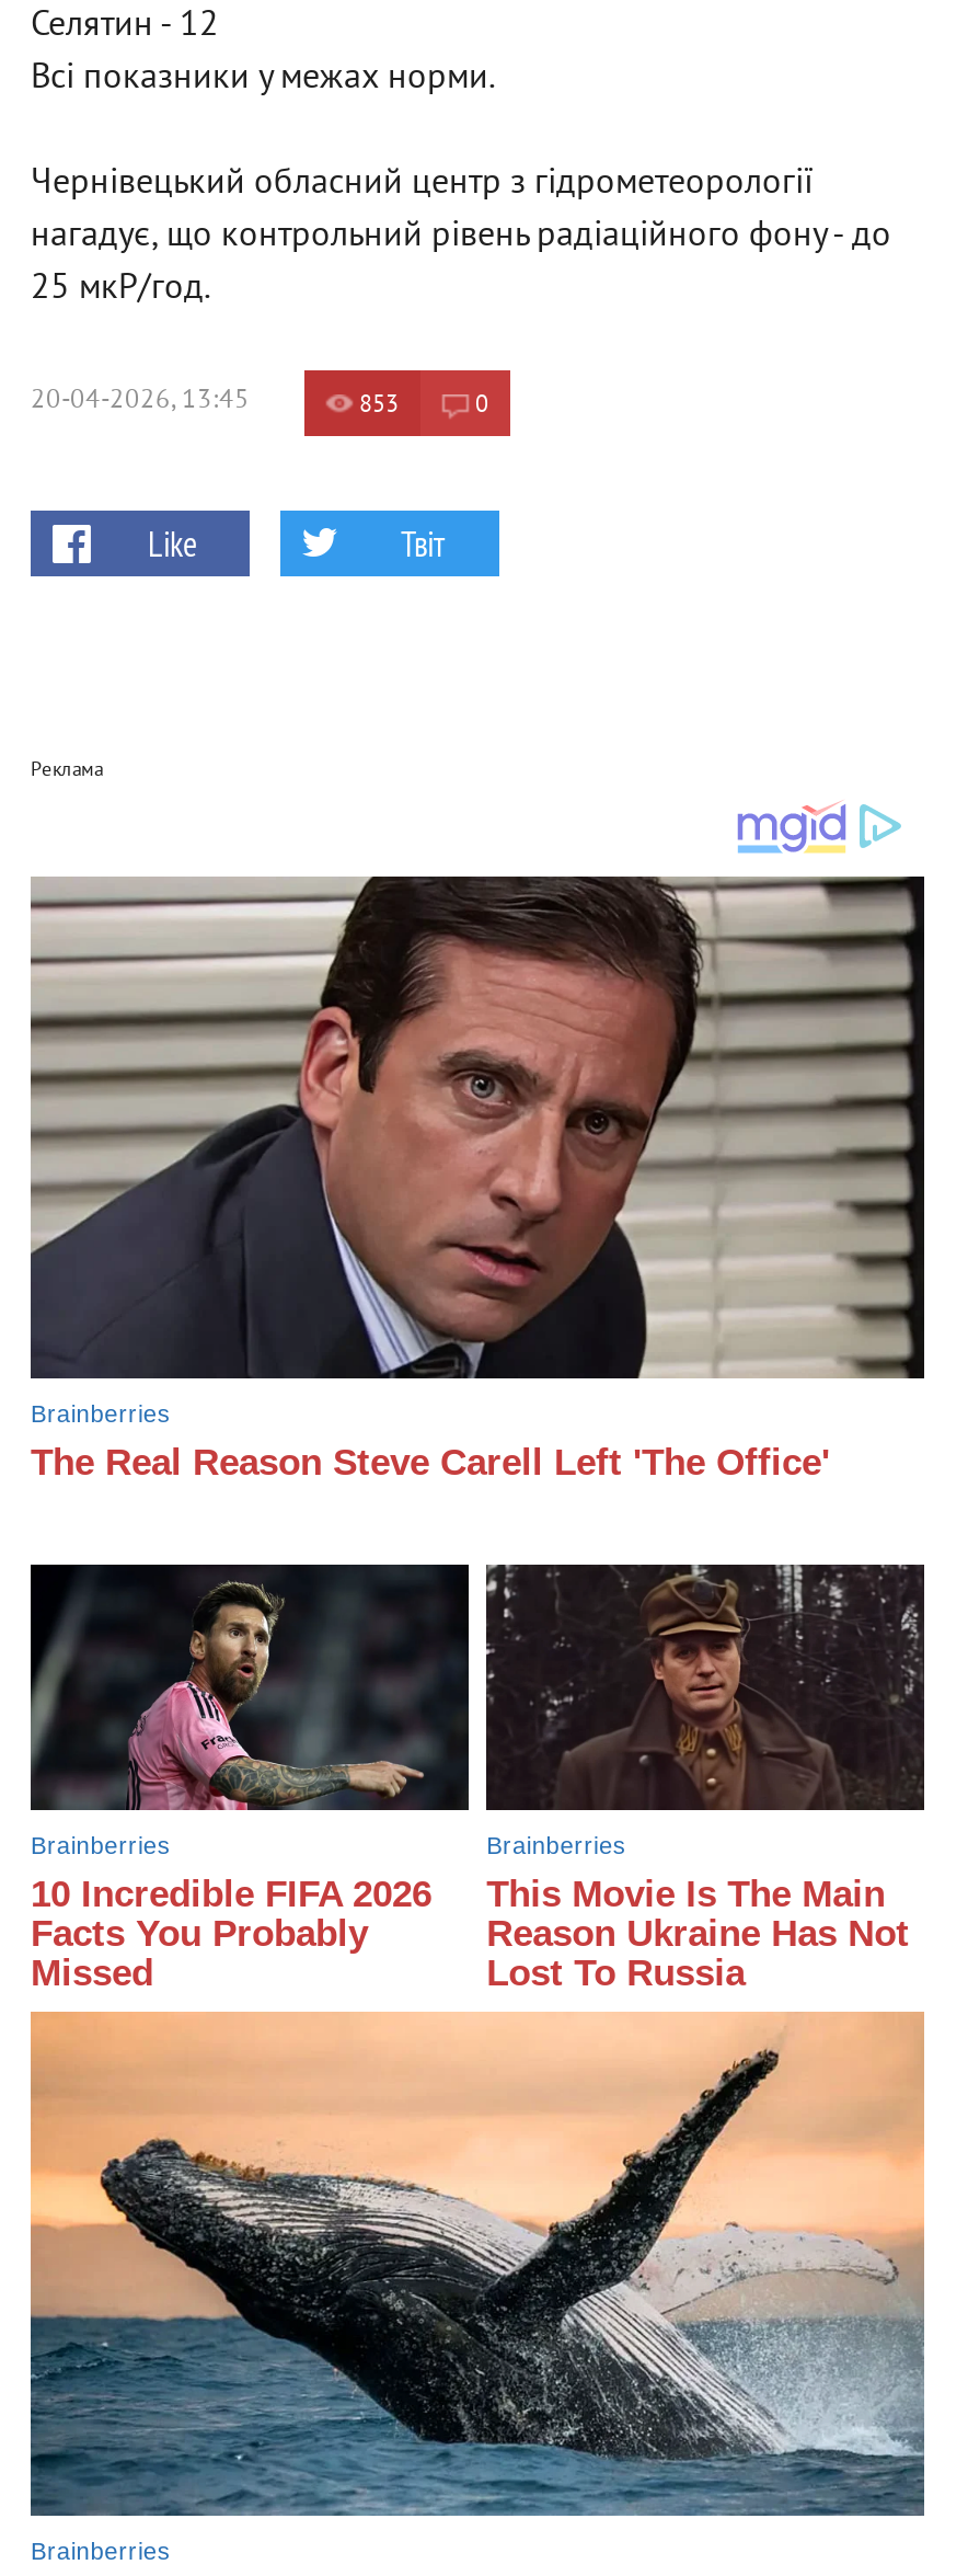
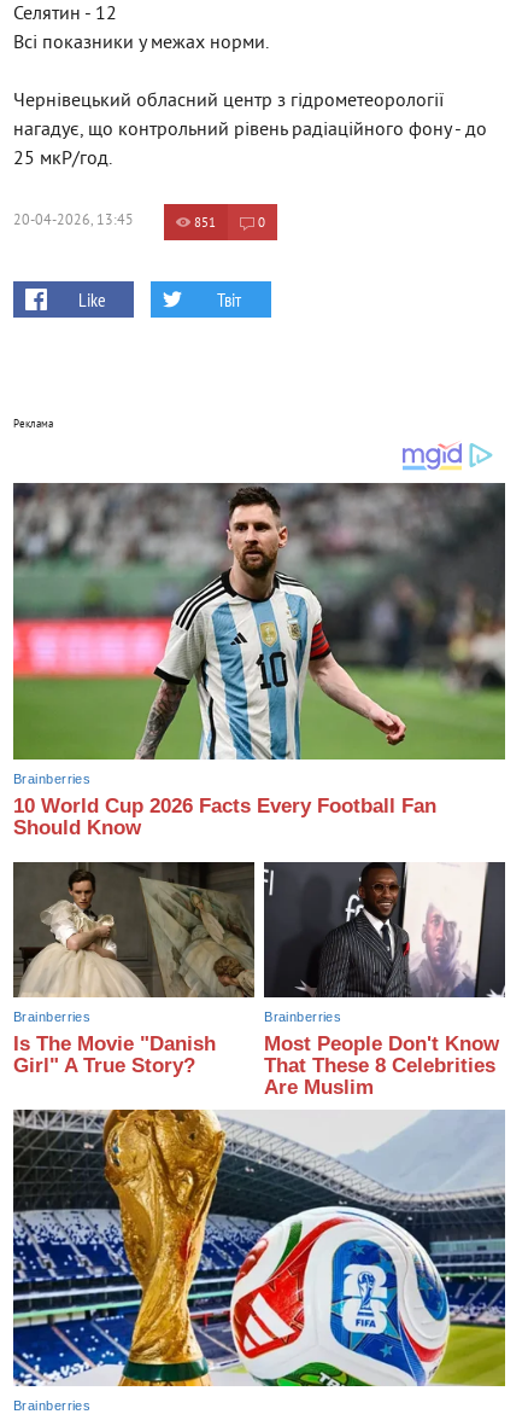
- 853
+ 851

- [image]
- The Real Reason Steve Carell Left 'The Office'
+ [image]
+ 10 World Cup 2026 Facts Every Football Fan
+ Should Know

- [image]
- 10 Incredible FIFA 2026
- Facts You Probably
- Missed
+ [image]
+ Is The Movie "Danish
+ Girl" A True Story?

- [image]
- This Movie Is The Main
- Reason Ukraine Has Not
- Lost To Russia
+ [image]
+ Most People Don't Know
+ That These 8 Celebrities
+ Are Muslim

- [image]
+ [image]
